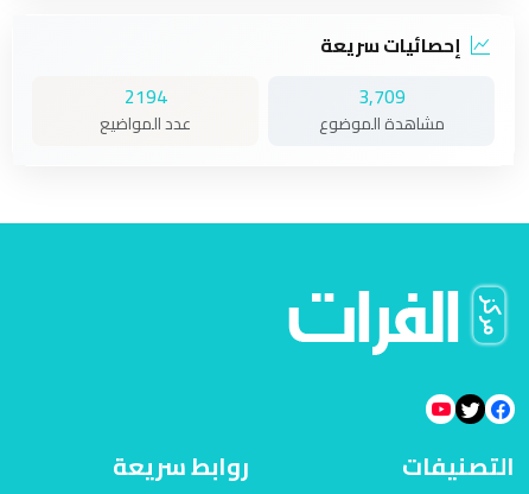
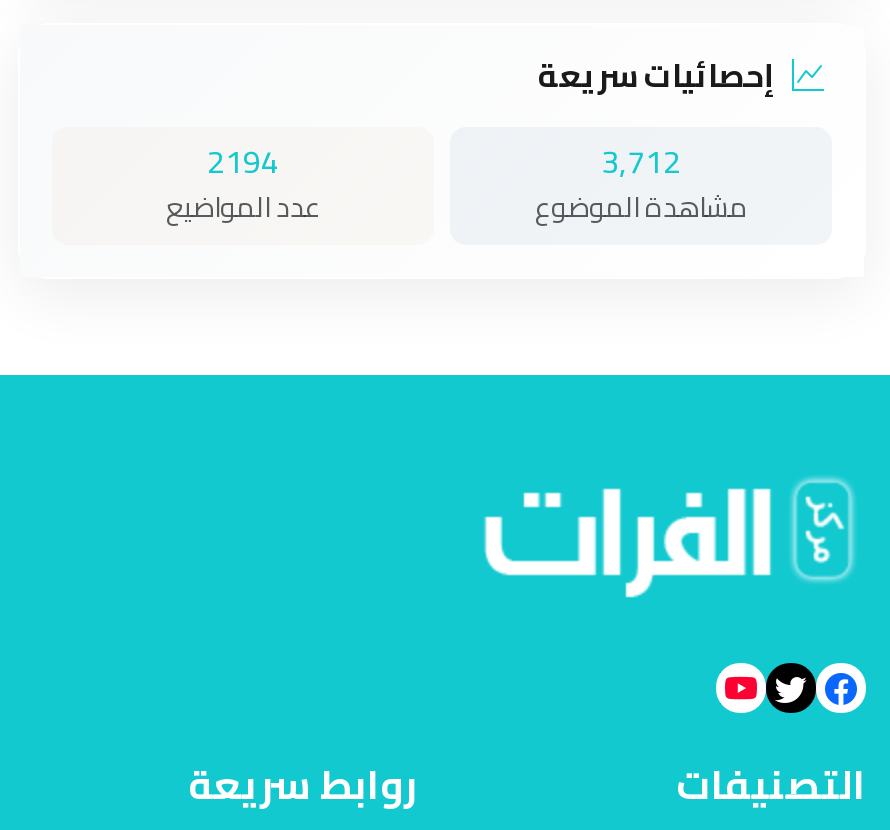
- 3,709
+ 3,712
